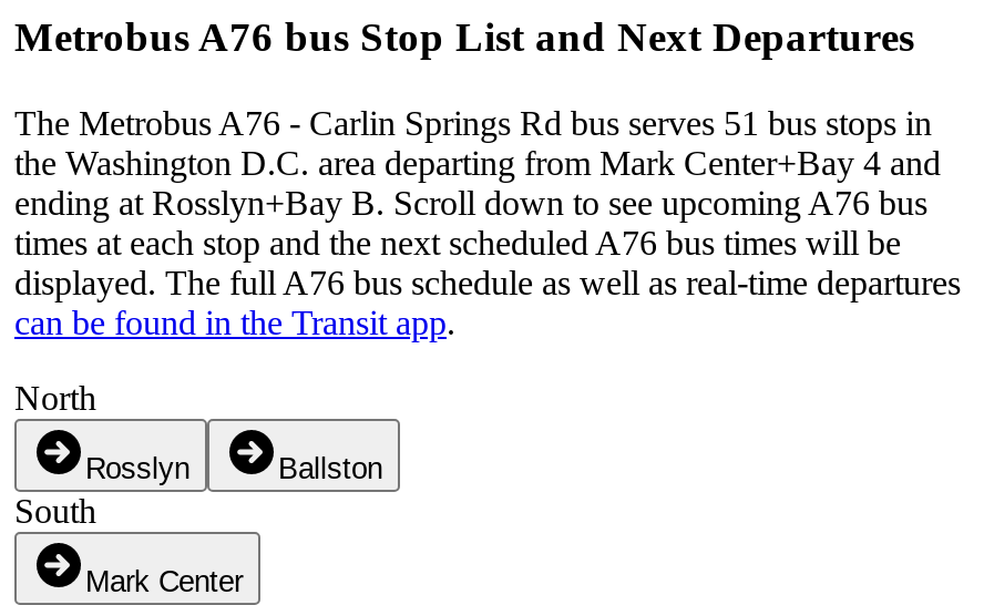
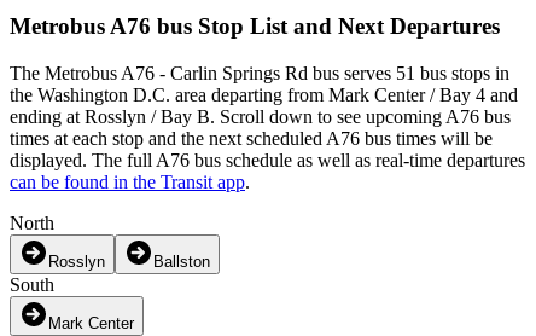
- the Washington D.C. area departing from Mark Center+Bay 4 and
- ending at Rosslyn+Bay B. Scroll down to see upcoming A76 bus
+ the Washington D.C. area departing from Mark Center / Bay 4 and
+ ending at Rosslyn / Bay B. Scroll down to see upcoming A76 bus
